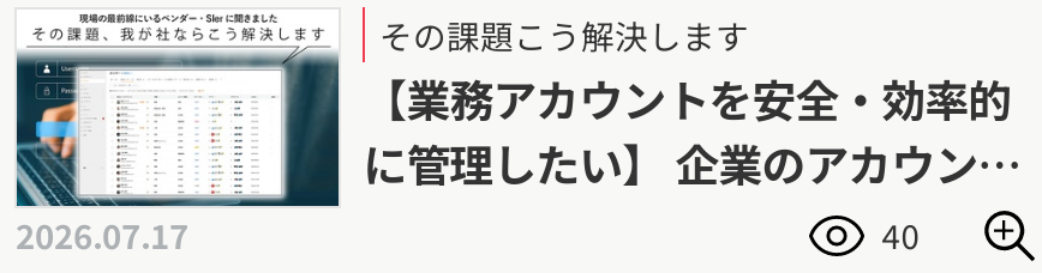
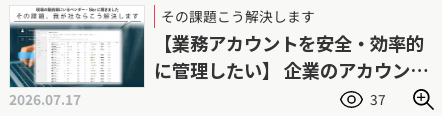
- 40
+ 37
